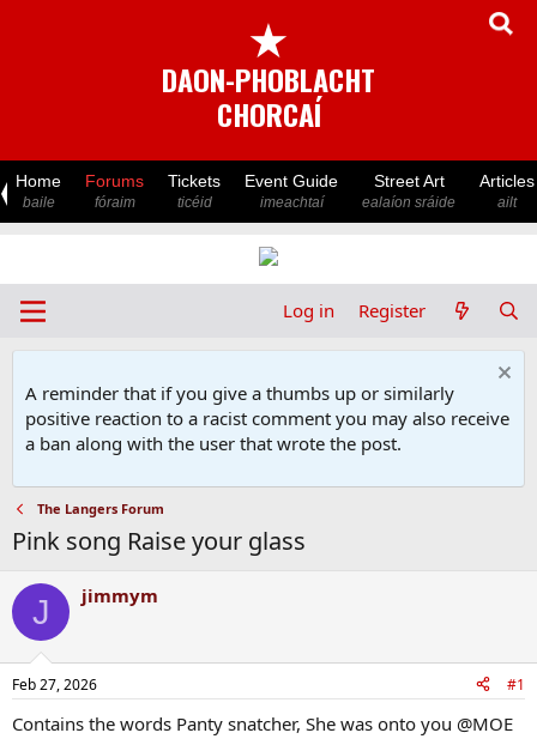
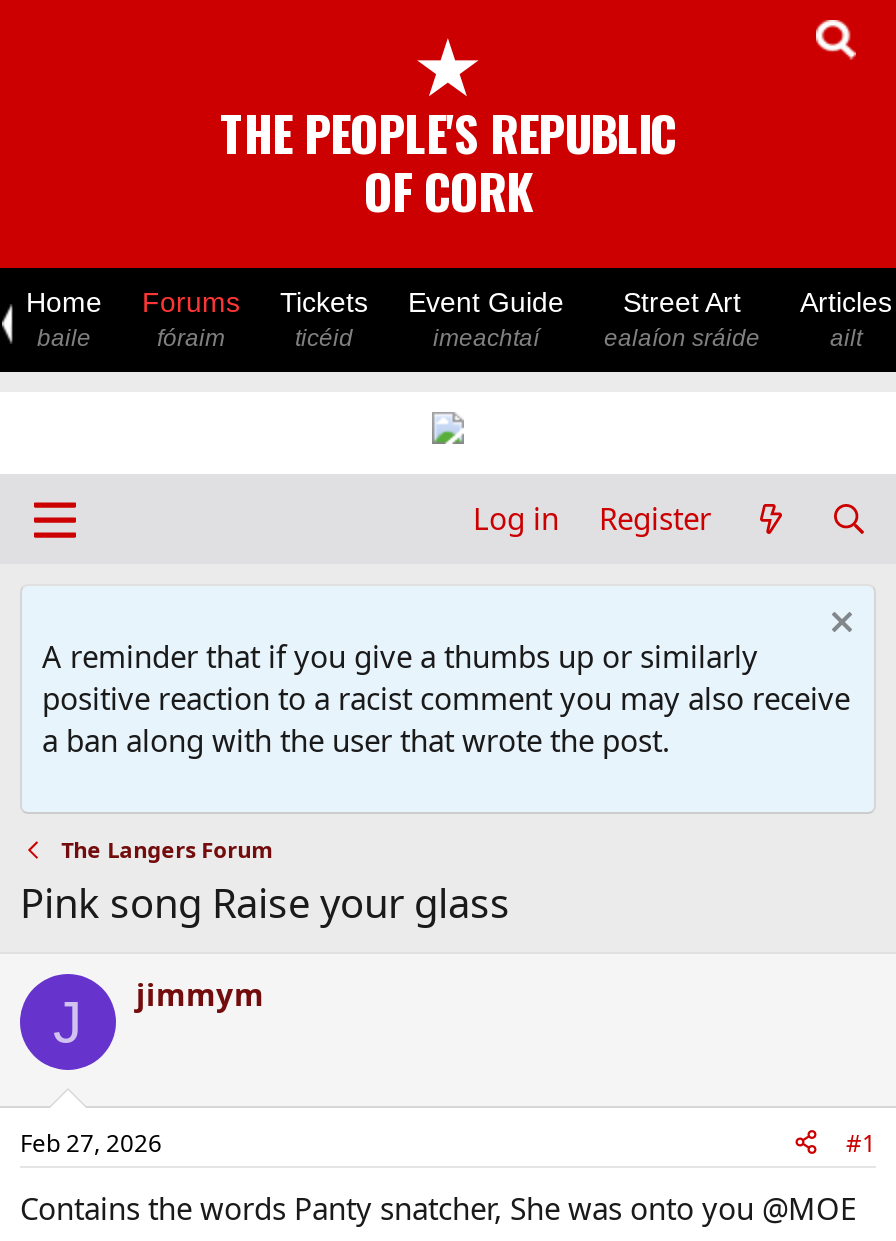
- DAON-PHOBLACHT
- CHORCAÍ
+ THE PEOPLE'S REPUBLIC
+ OF CORK
